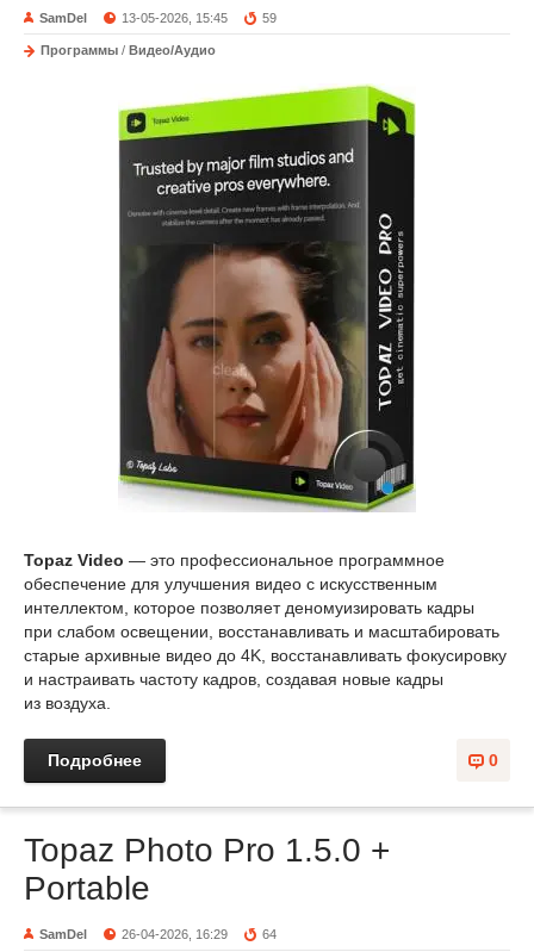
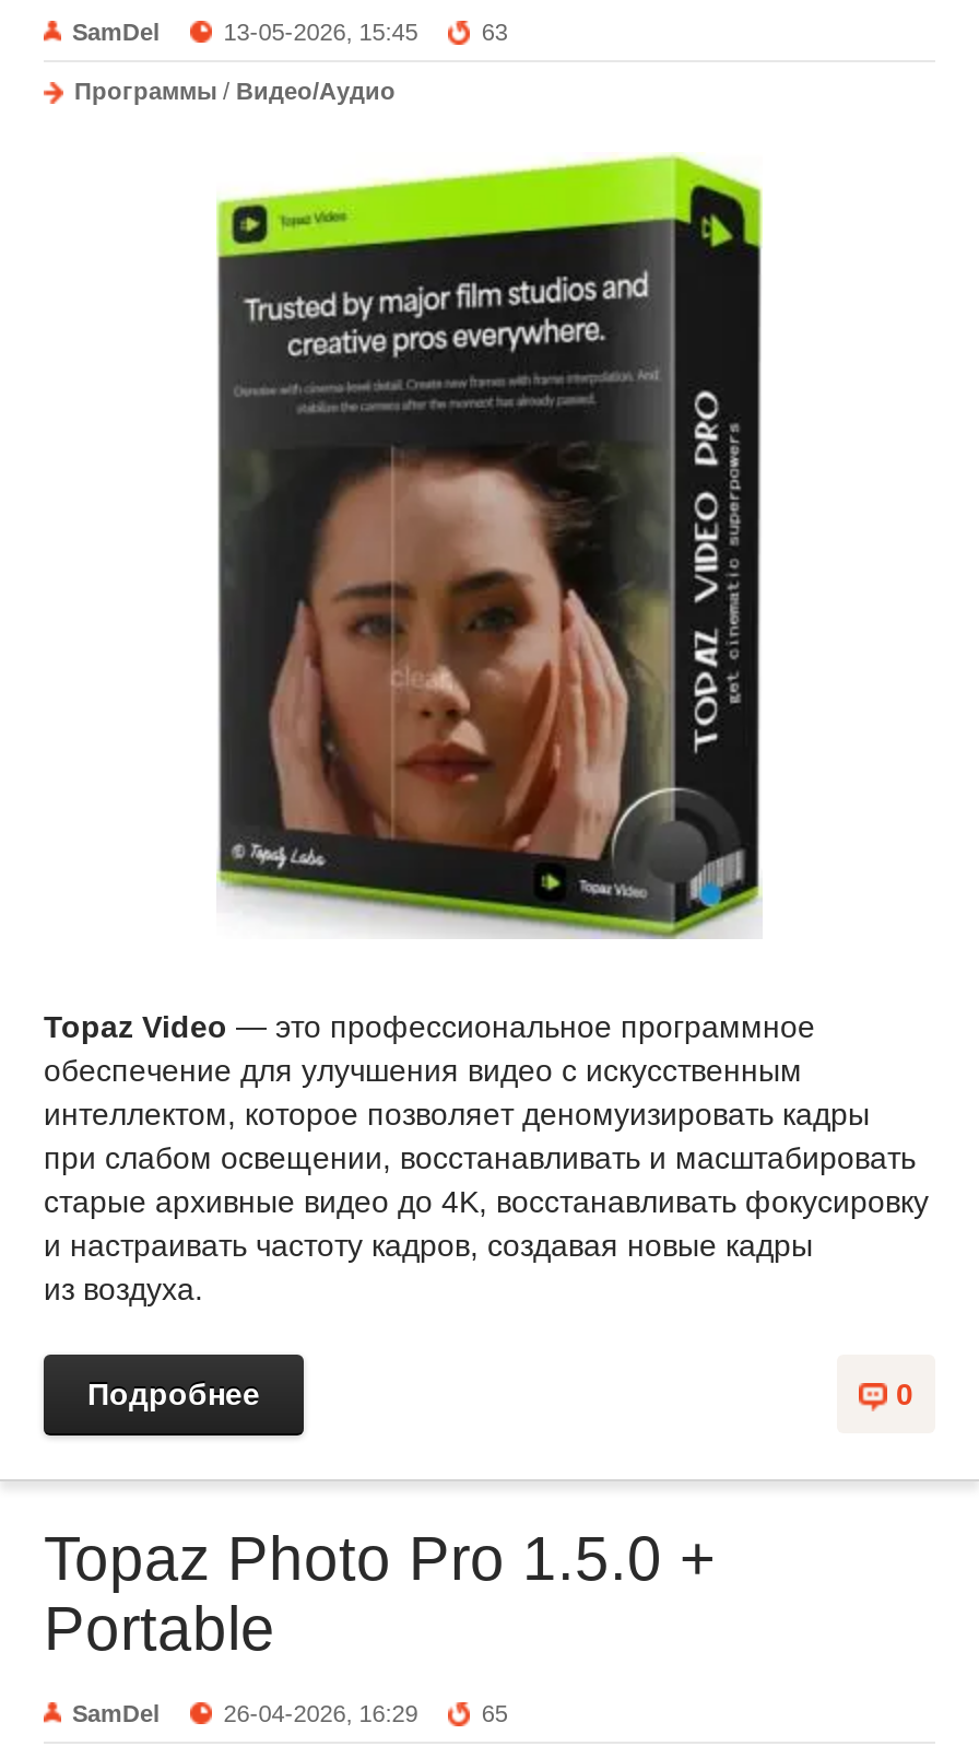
- 59
+ 63

- 64
+ 65
